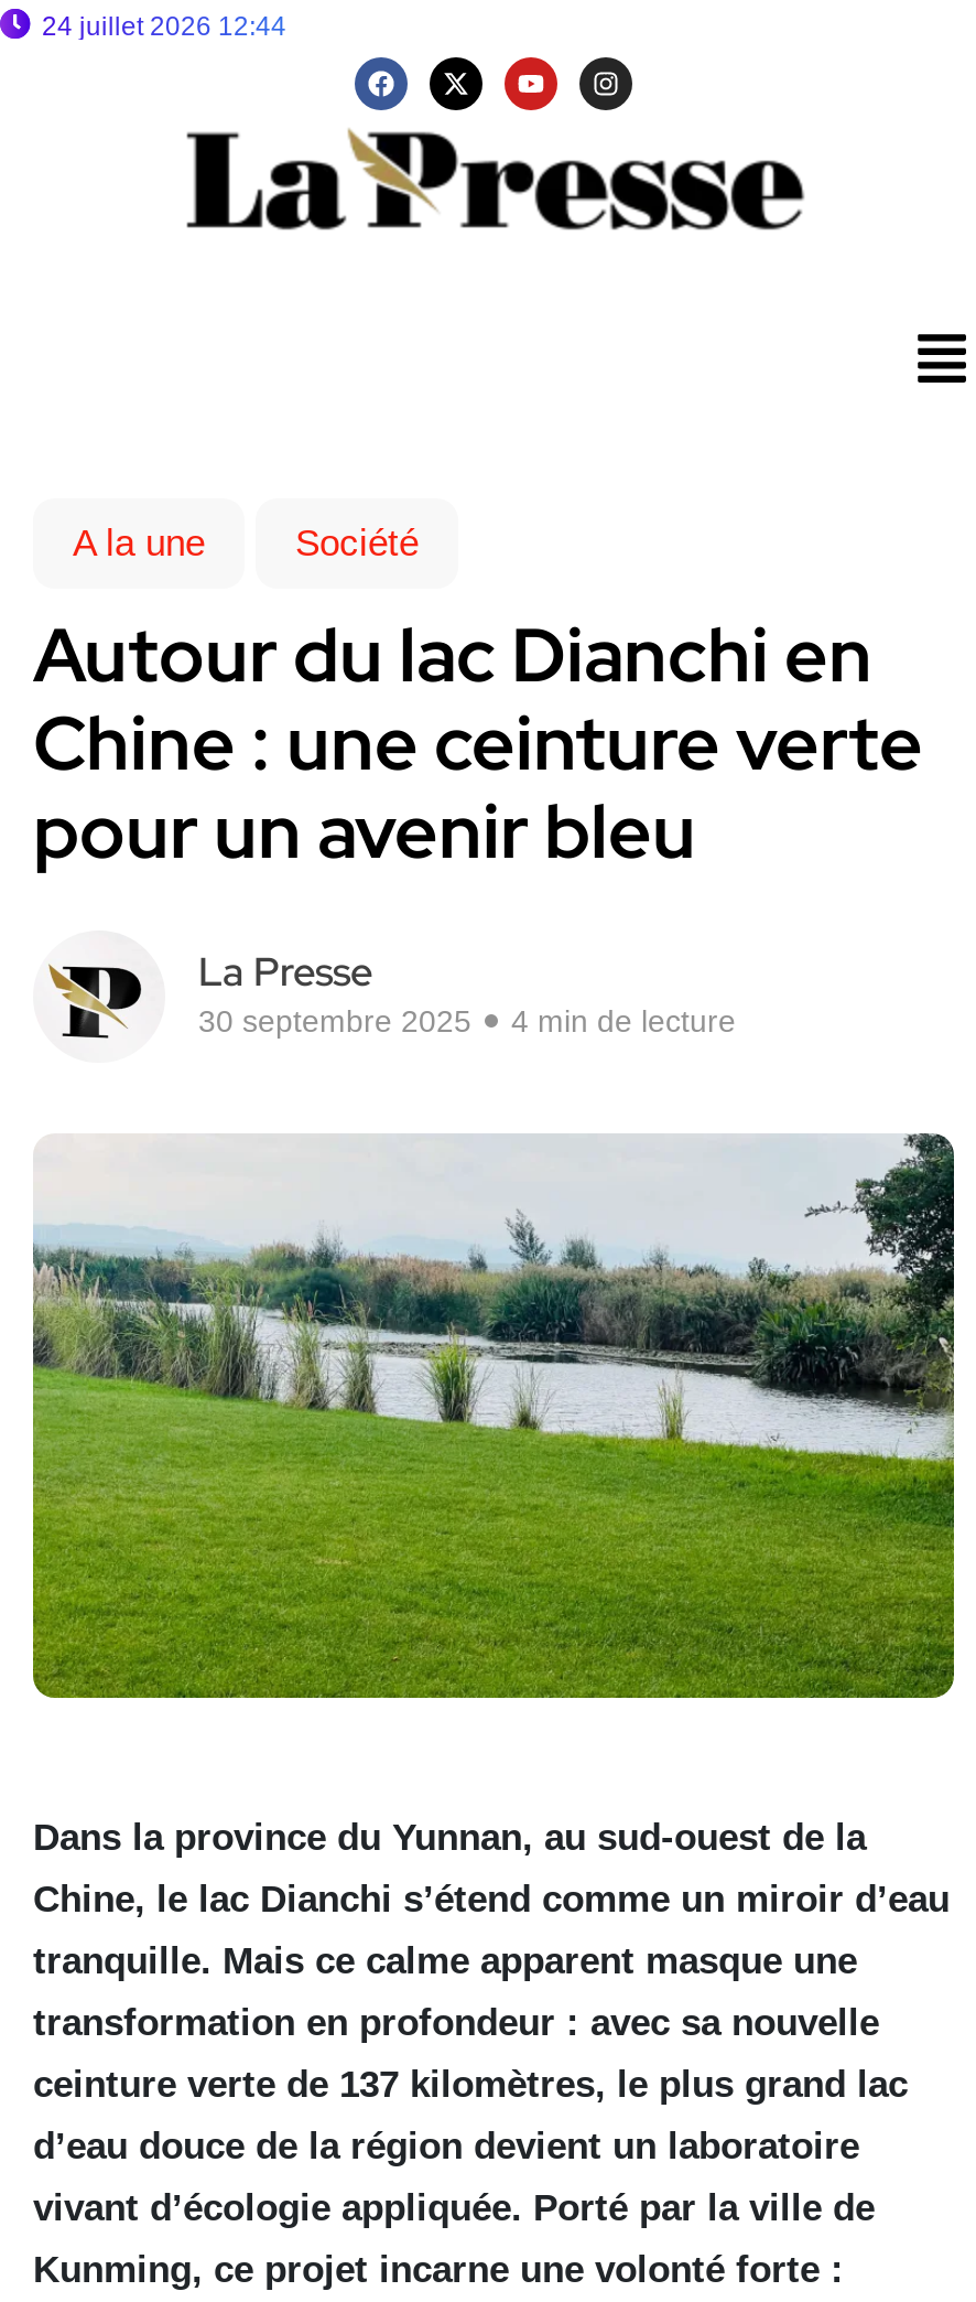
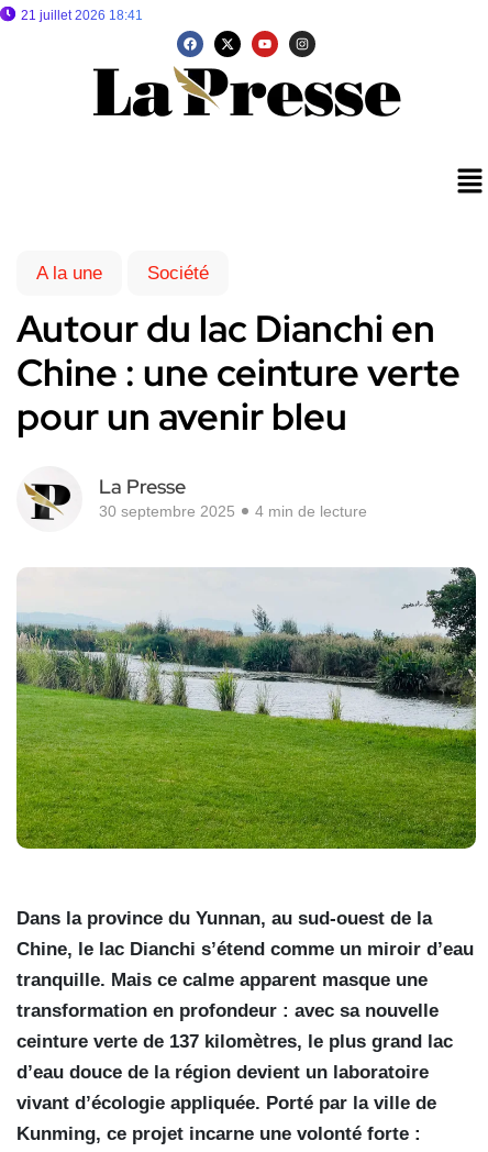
- 24 juillet 2026 12:44
+ 21 juillet 2026 18:41
